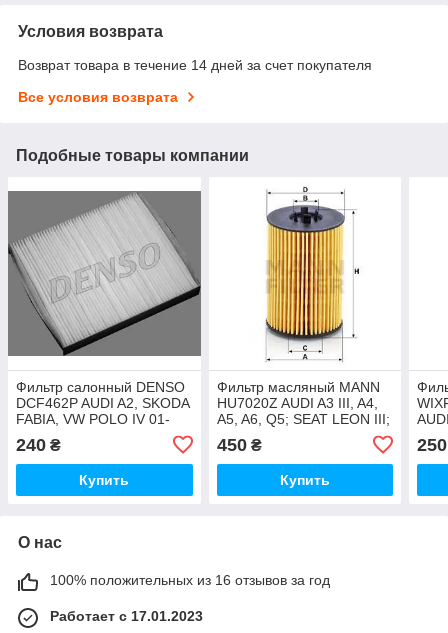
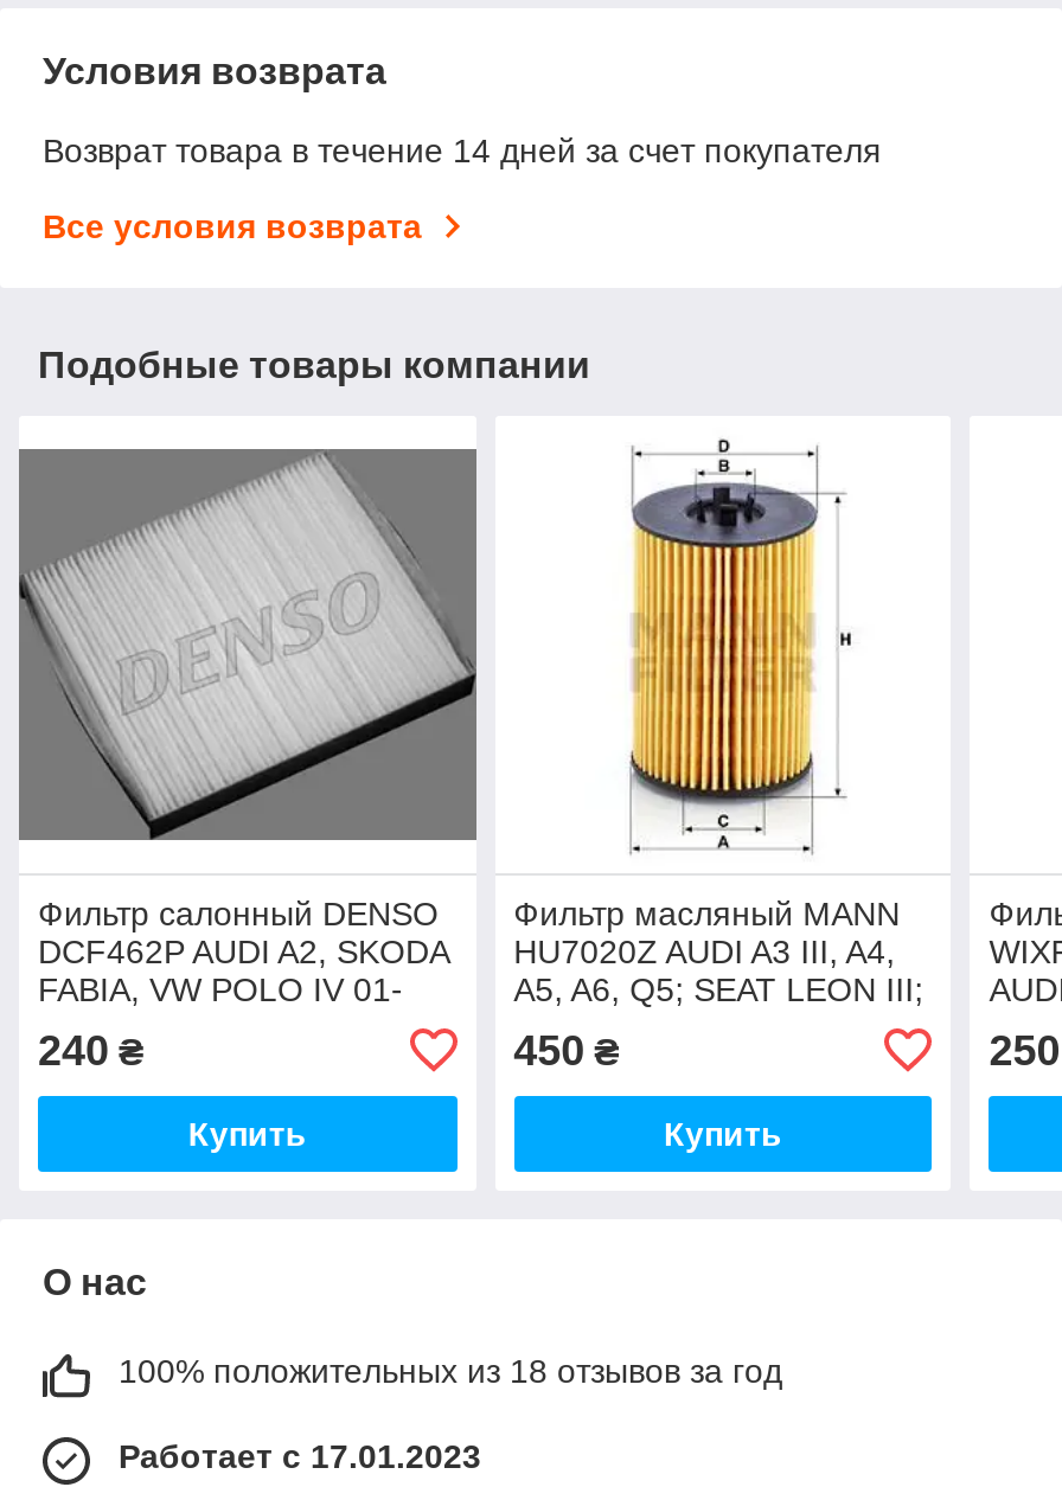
- 100% положительных из 16 отзывов за год
+ 100% положительных из 18 отзывов за год
